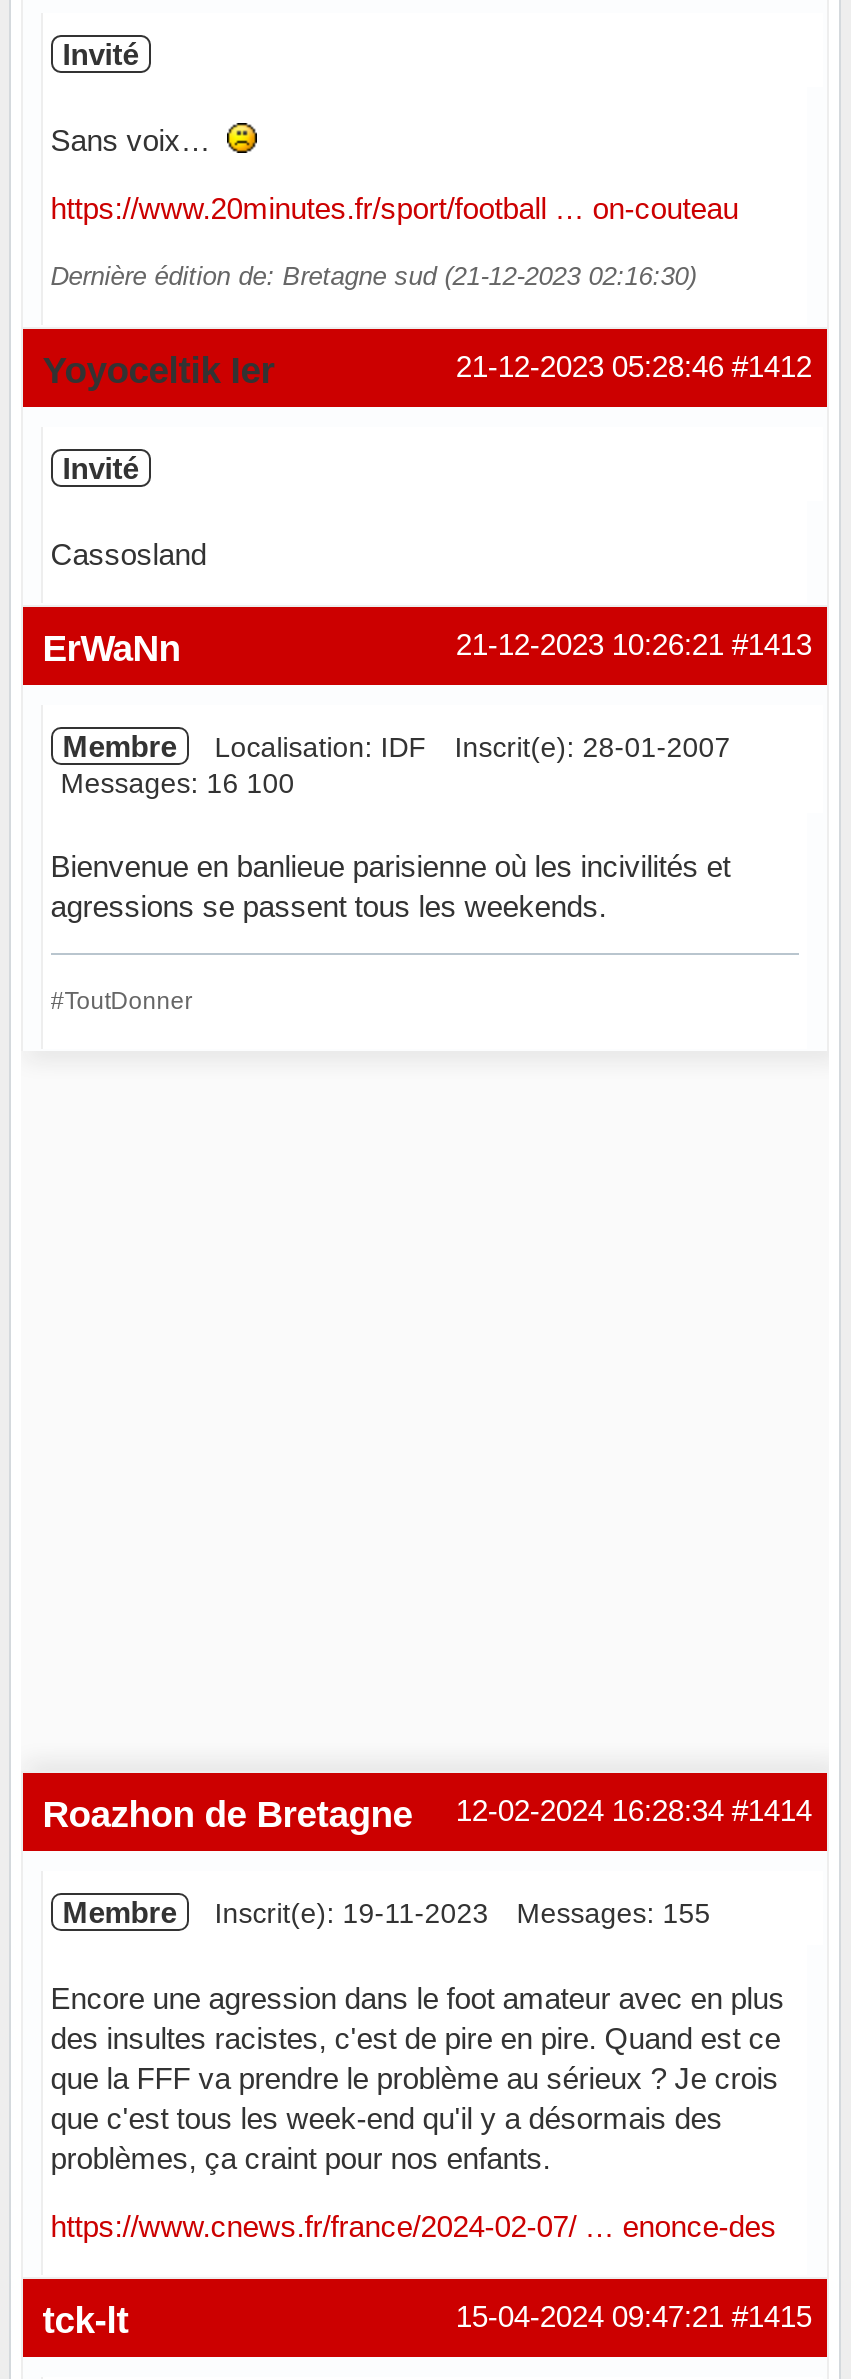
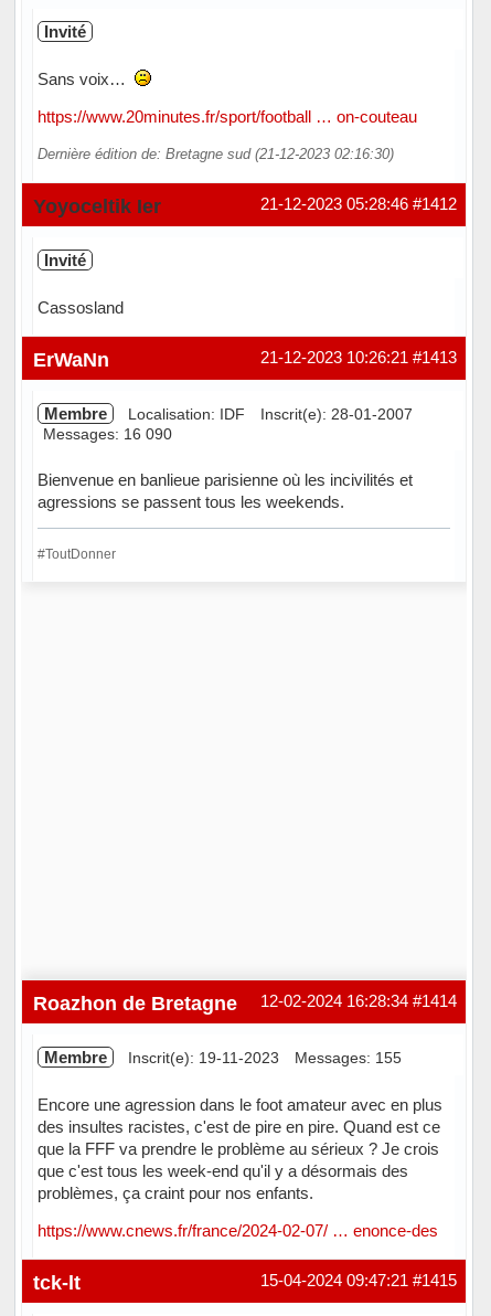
- Messages: 16 100
+ Messages: 16 090
